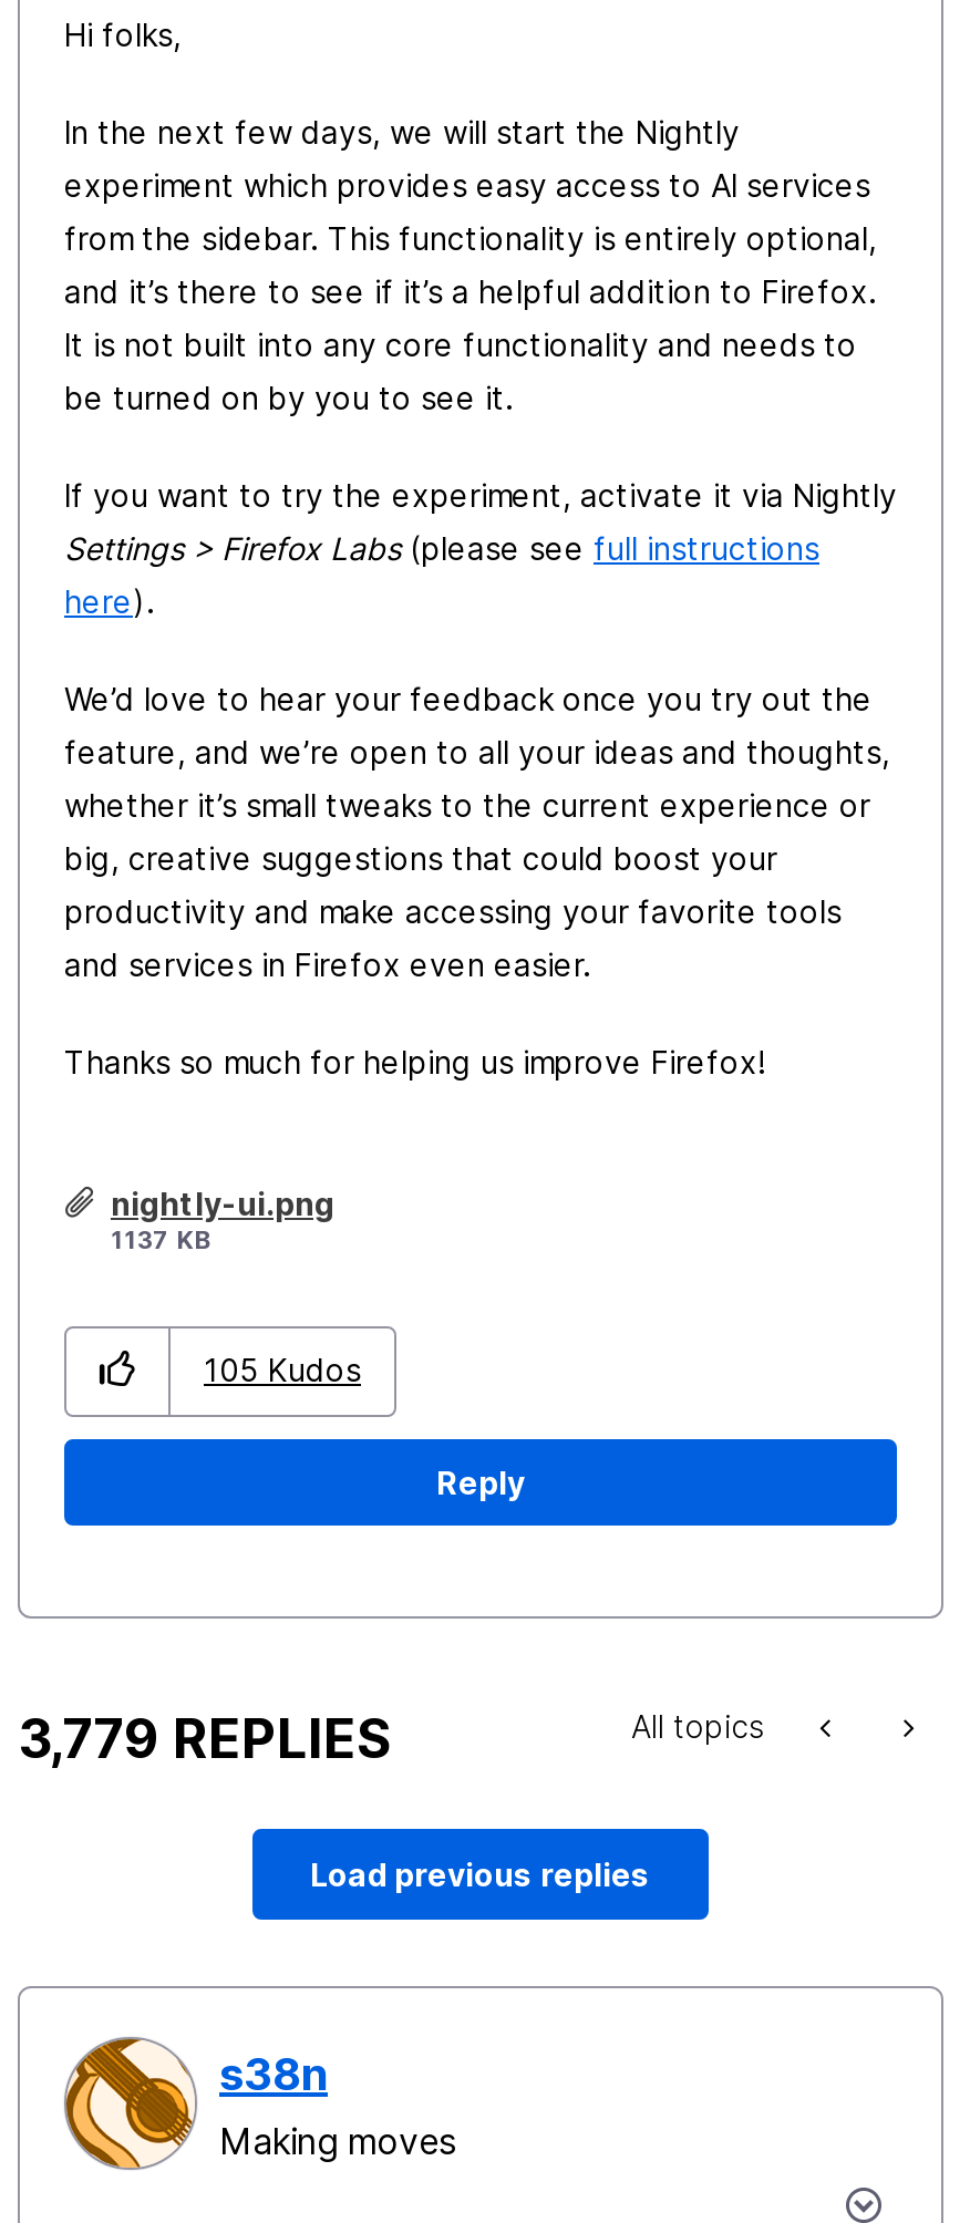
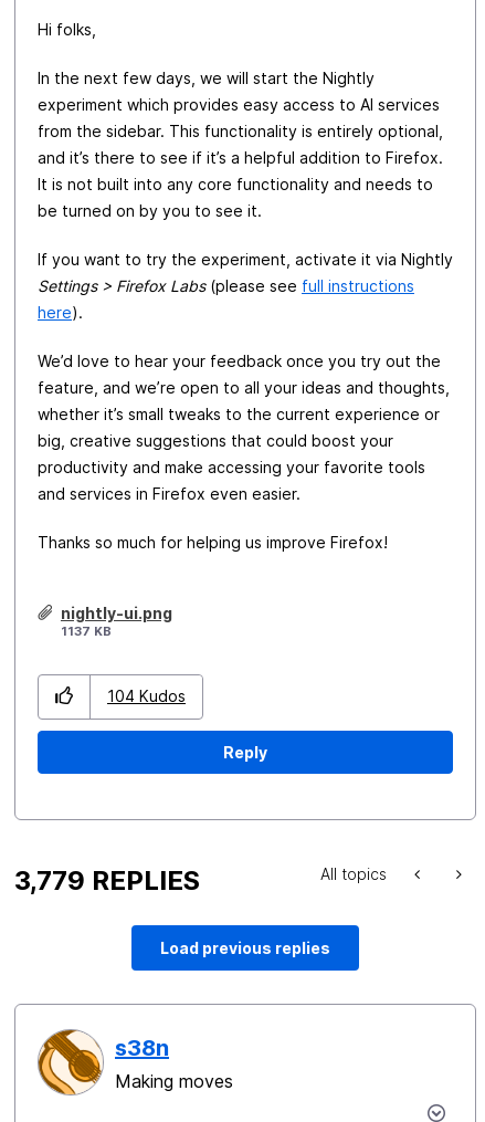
- 105 Kudos
+ 104 Kudos
